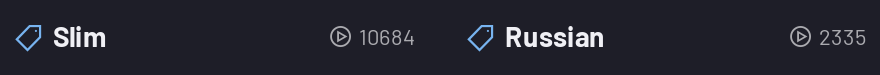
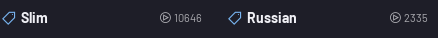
- 10684
+ 10646
